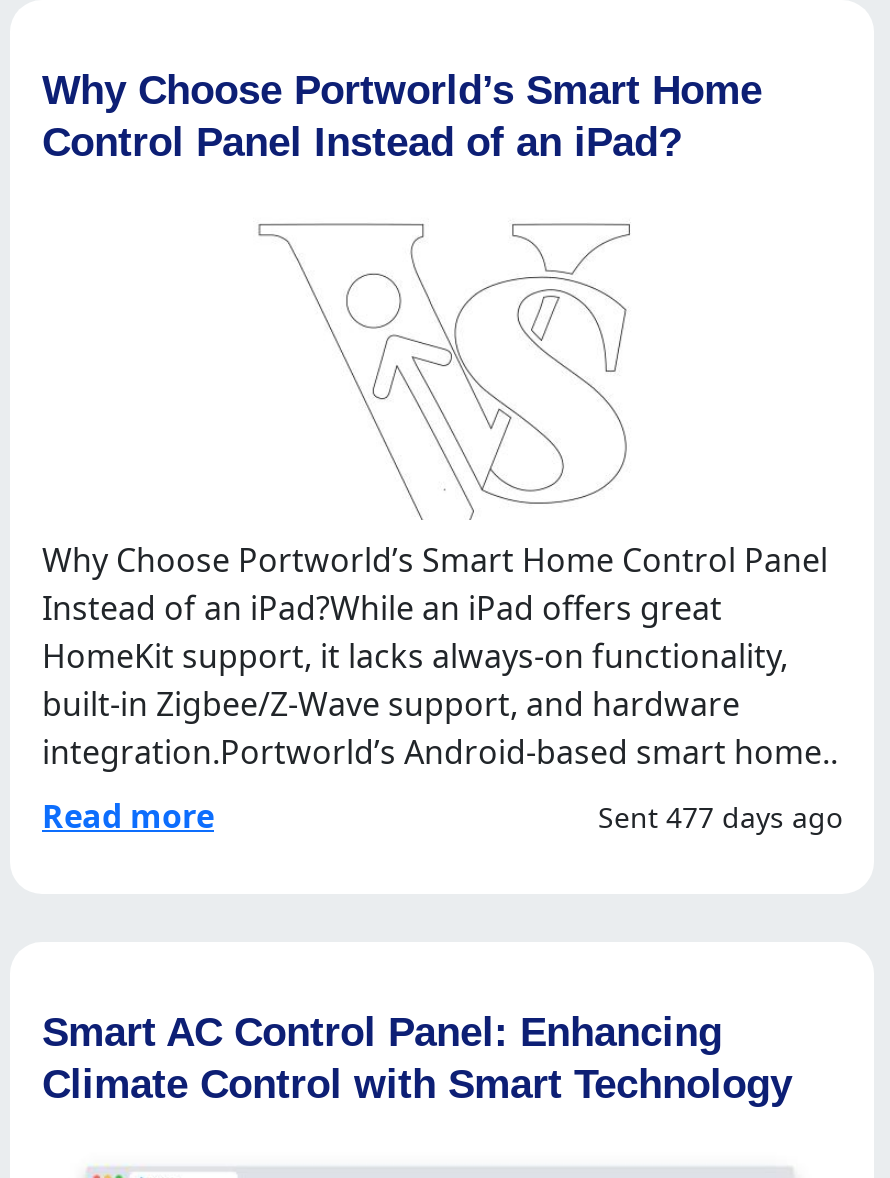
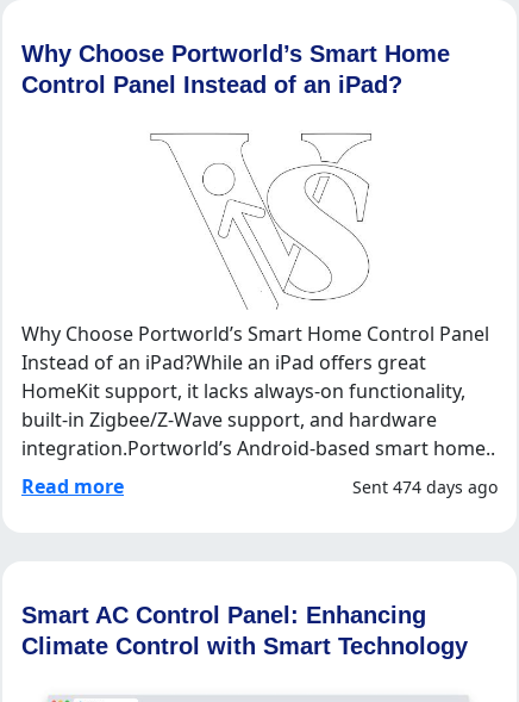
- Sent 477 days ago
+ Sent 474 days ago
